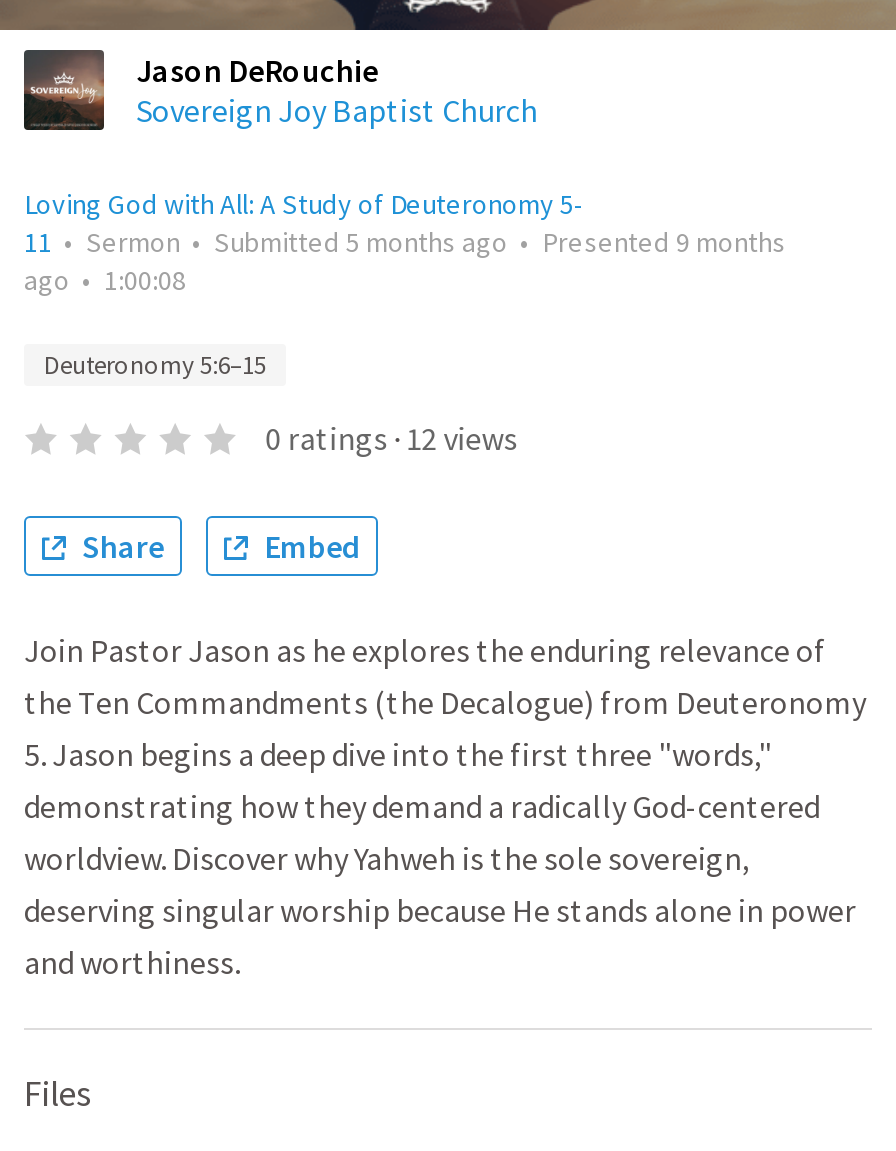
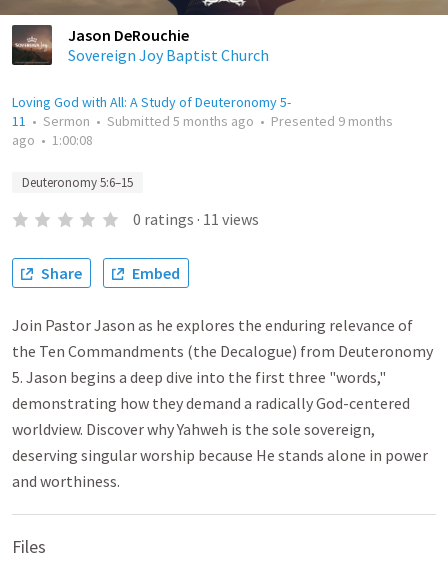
- 0 ratings · 12 views
+ 0 ratings · 11 views
